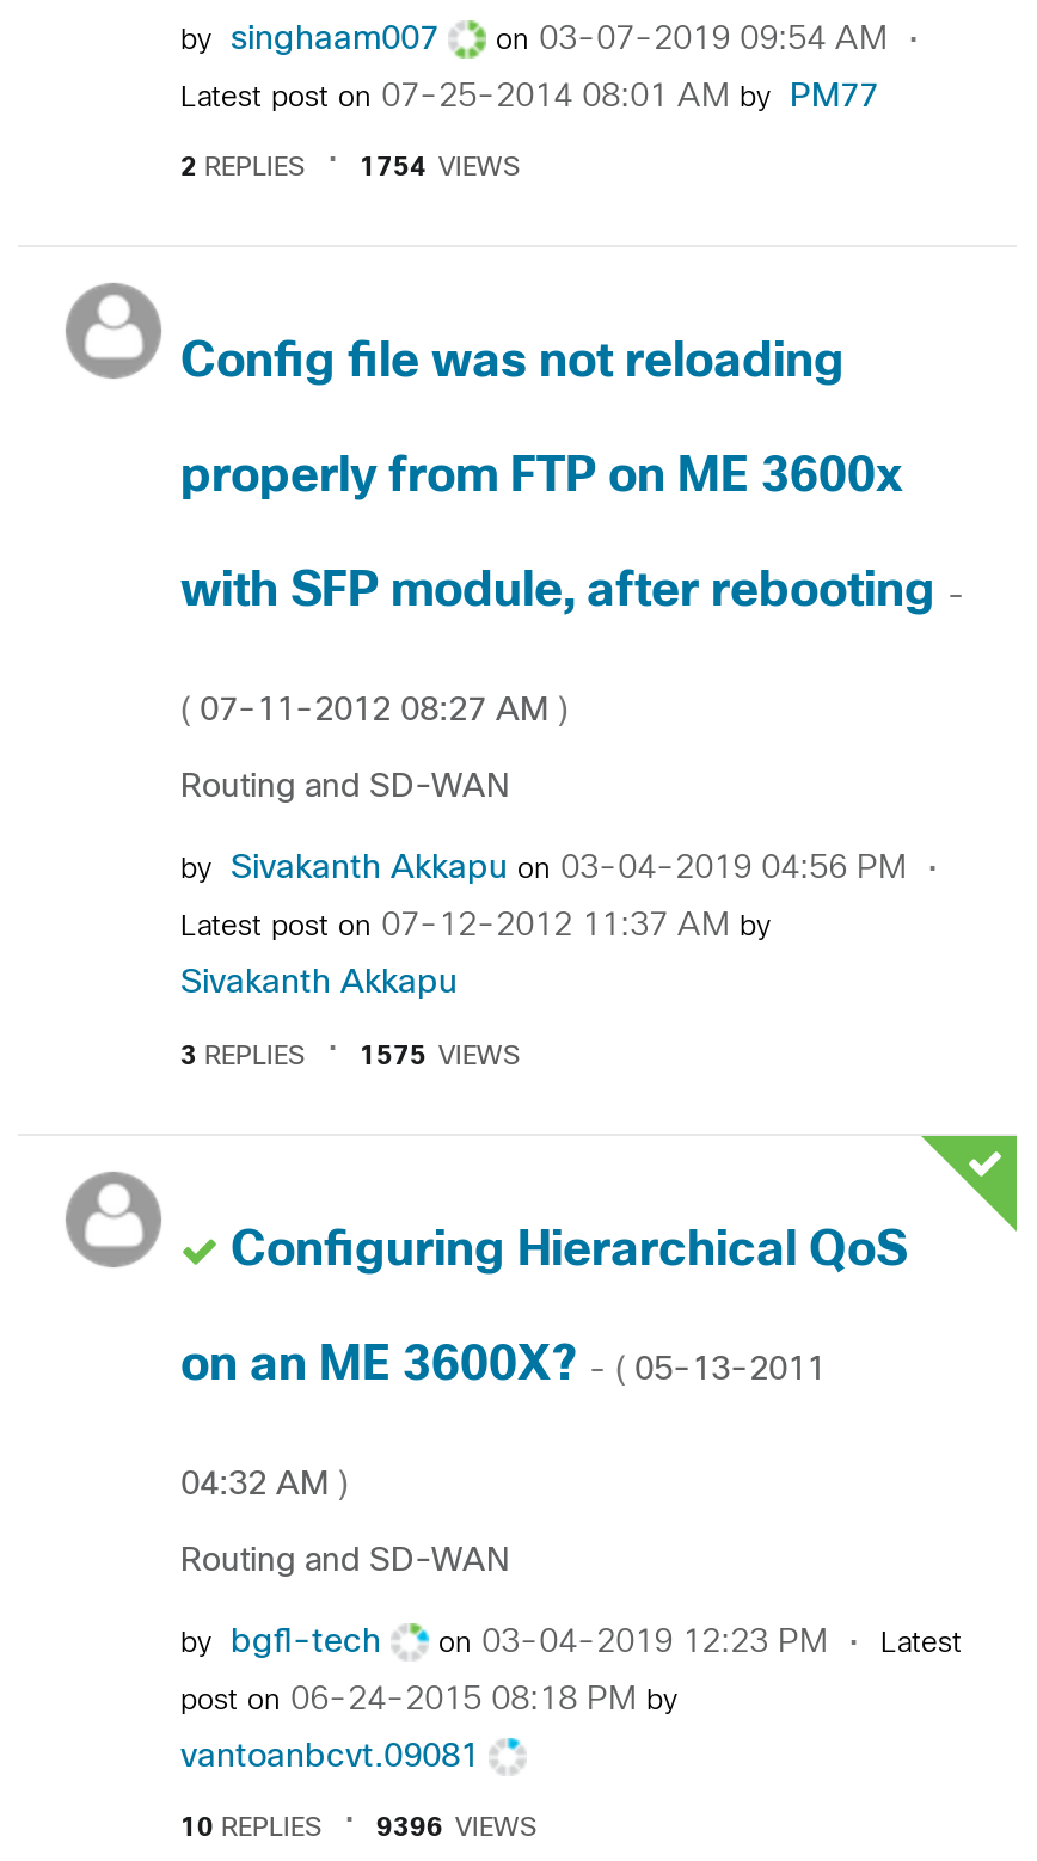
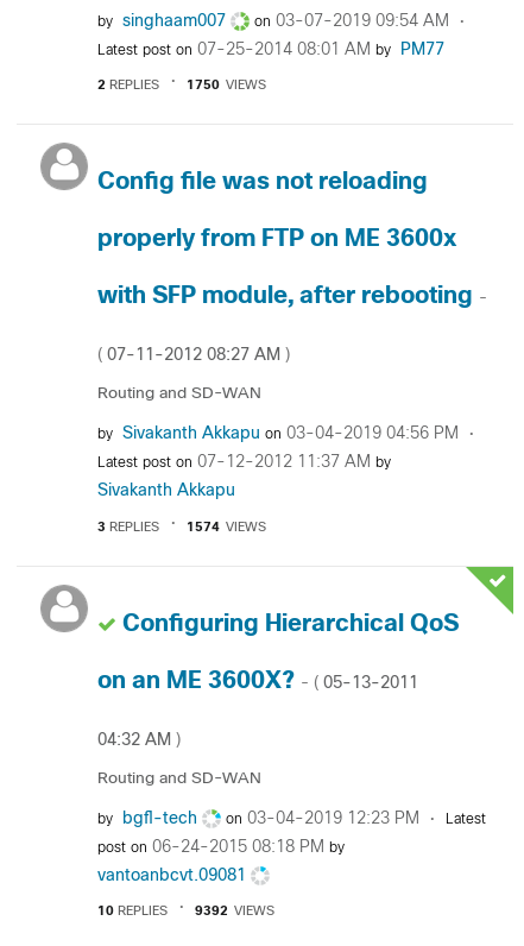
- 1754 VIEWS
+ 1750 VIEWS

- 1575 VIEWS
+ 1574 VIEWS

- 9396 VIEWS
+ 9392 VIEWS
